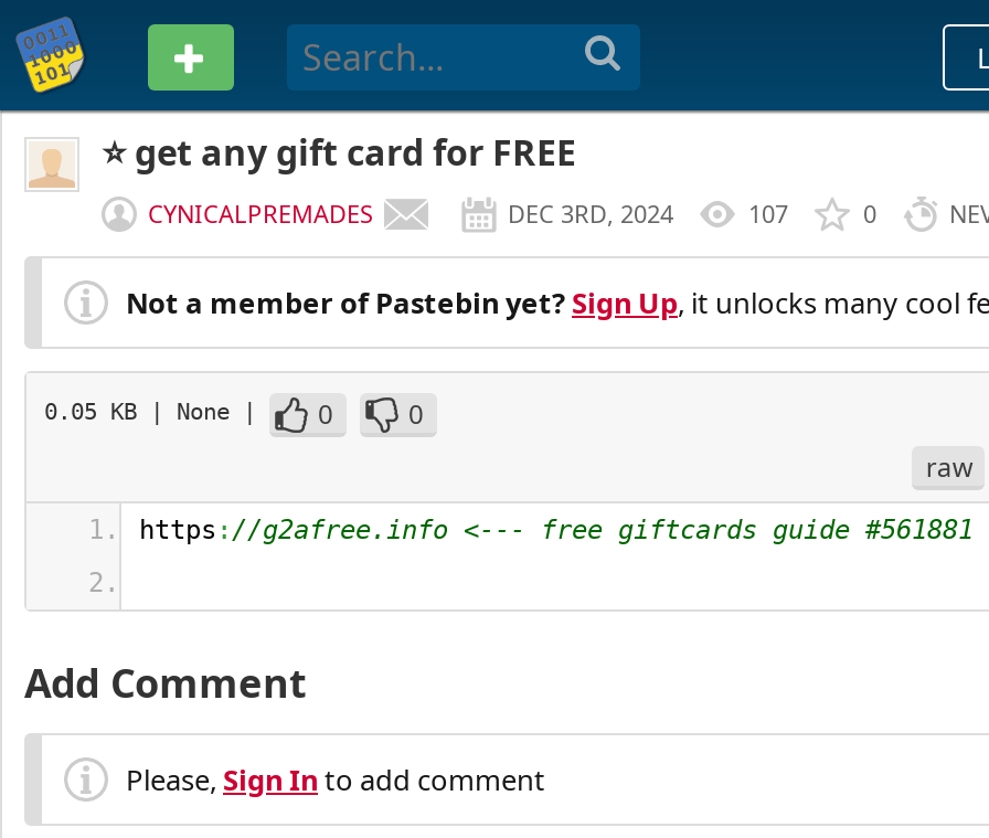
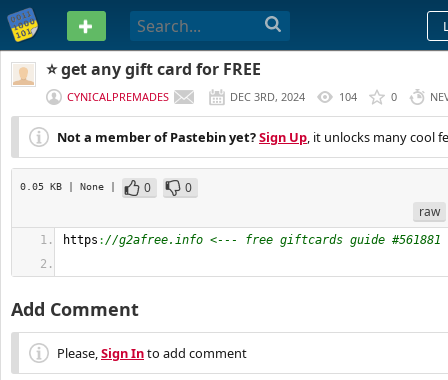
- 107
+ 104
